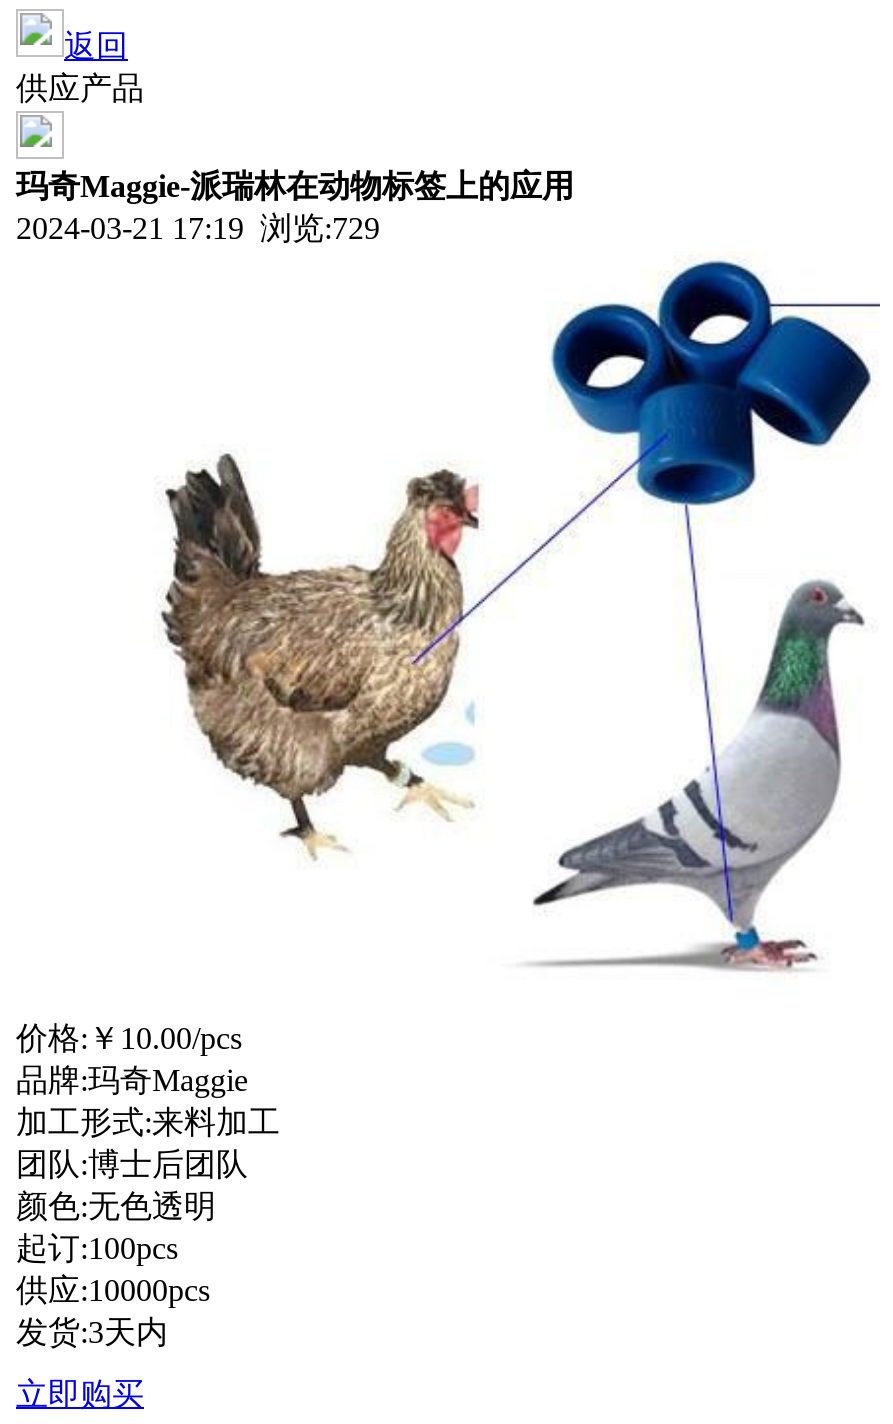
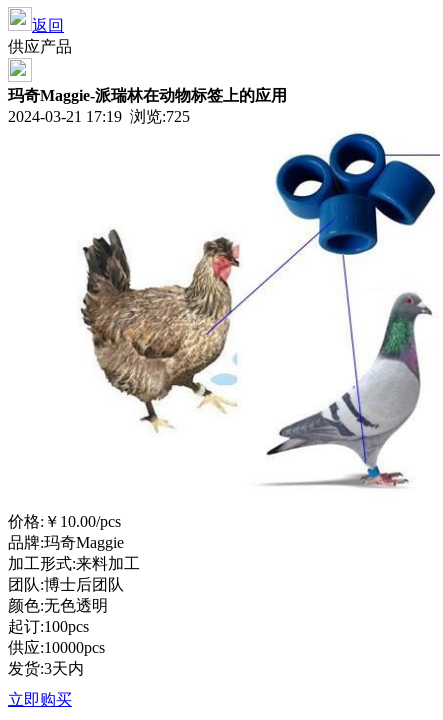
- 2024-03-21 17:19 浏览:729
+ 2024-03-21 17:19 浏览:725
